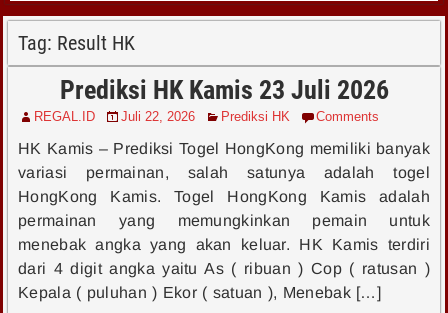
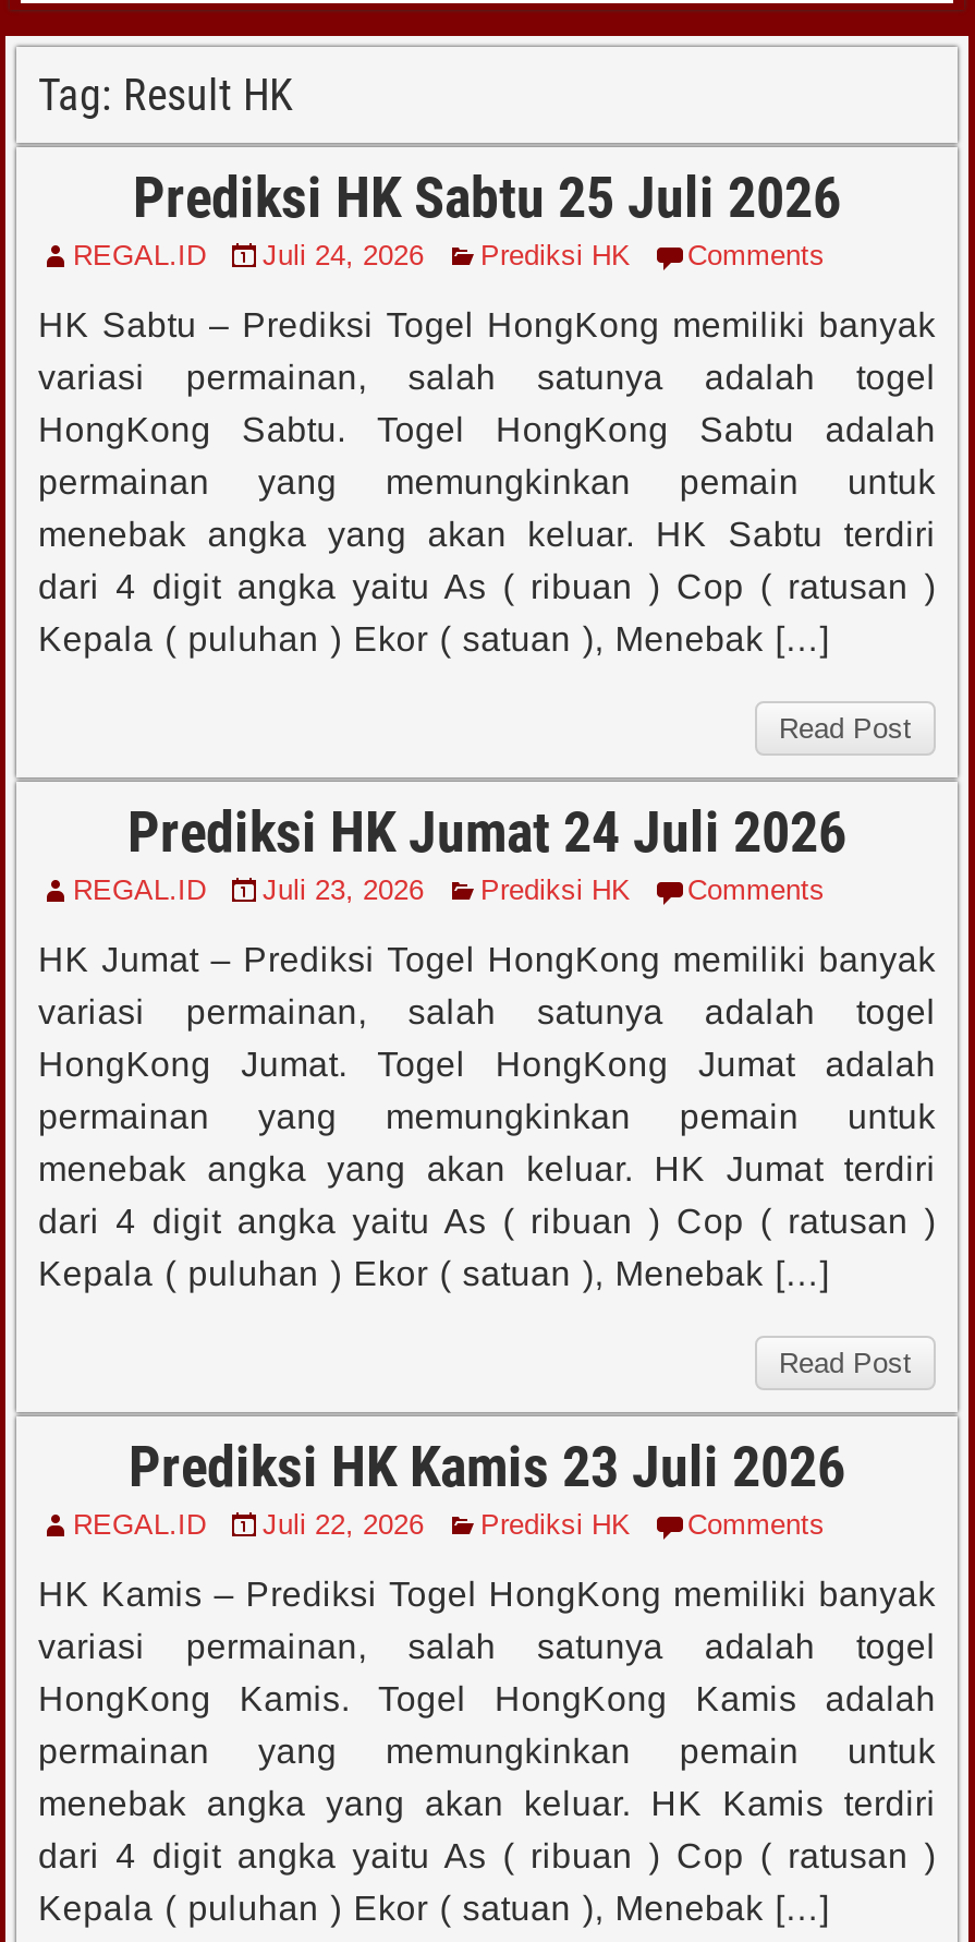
+ Prediksi HK Sabtu 25 Juli 2026
+ REGAL.ID
+ Juli 24, 2026
+ Prediksi HK
+ Comments
+ HK Sabtu – Prediksi Togel HongKong memiliki banyak
+ variasi permainan, salah satunya adalah togel
+ HongKong Sabtu. Togel HongKong Sabtu adalah
+ permainan yang memungkinkan pemain untuk
+ menebak angka yang akan keluar. HK Sabtu terdiri
+ dari 4 digit angka yaitu As ( ribuan ) Cop ( ratusan )
+ Kepala ( puluhan ) Ekor ( satuan ), Menebak […]
+ Read Post
+ Prediksi HK Jumat 24 Juli 2026
+ REGAL.ID
+ Juli 23, 2026
+ Prediksi HK
+ Comments
+ HK Jumat – Prediksi Togel HongKong memiliki banyak
+ variasi permainan, salah satunya adalah togel
+ HongKong Jumat. Togel HongKong Jumat adalah
+ permainan yang memungkinkan pemain untuk
+ menebak angka yang akan keluar. HK Jumat terdiri
+ dari 4 digit angka yaitu As ( ribuan ) Cop ( ratusan )
+ Kepala ( puluhan ) Ekor ( satuan ), Menebak […]
+ Read Post
